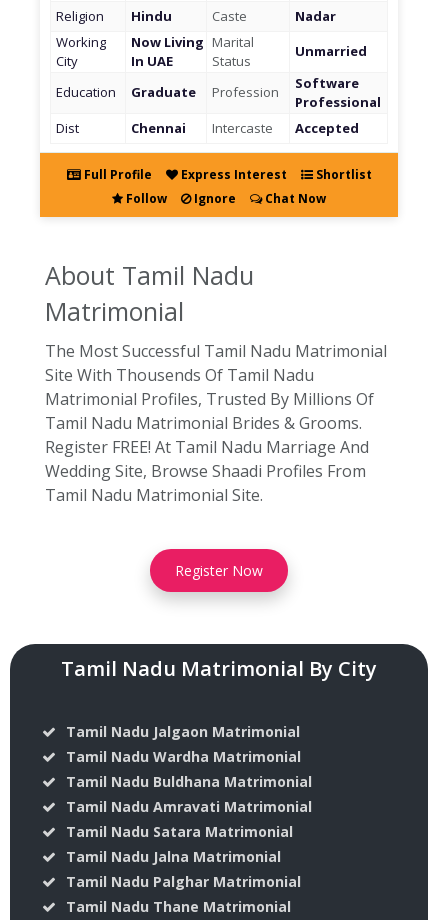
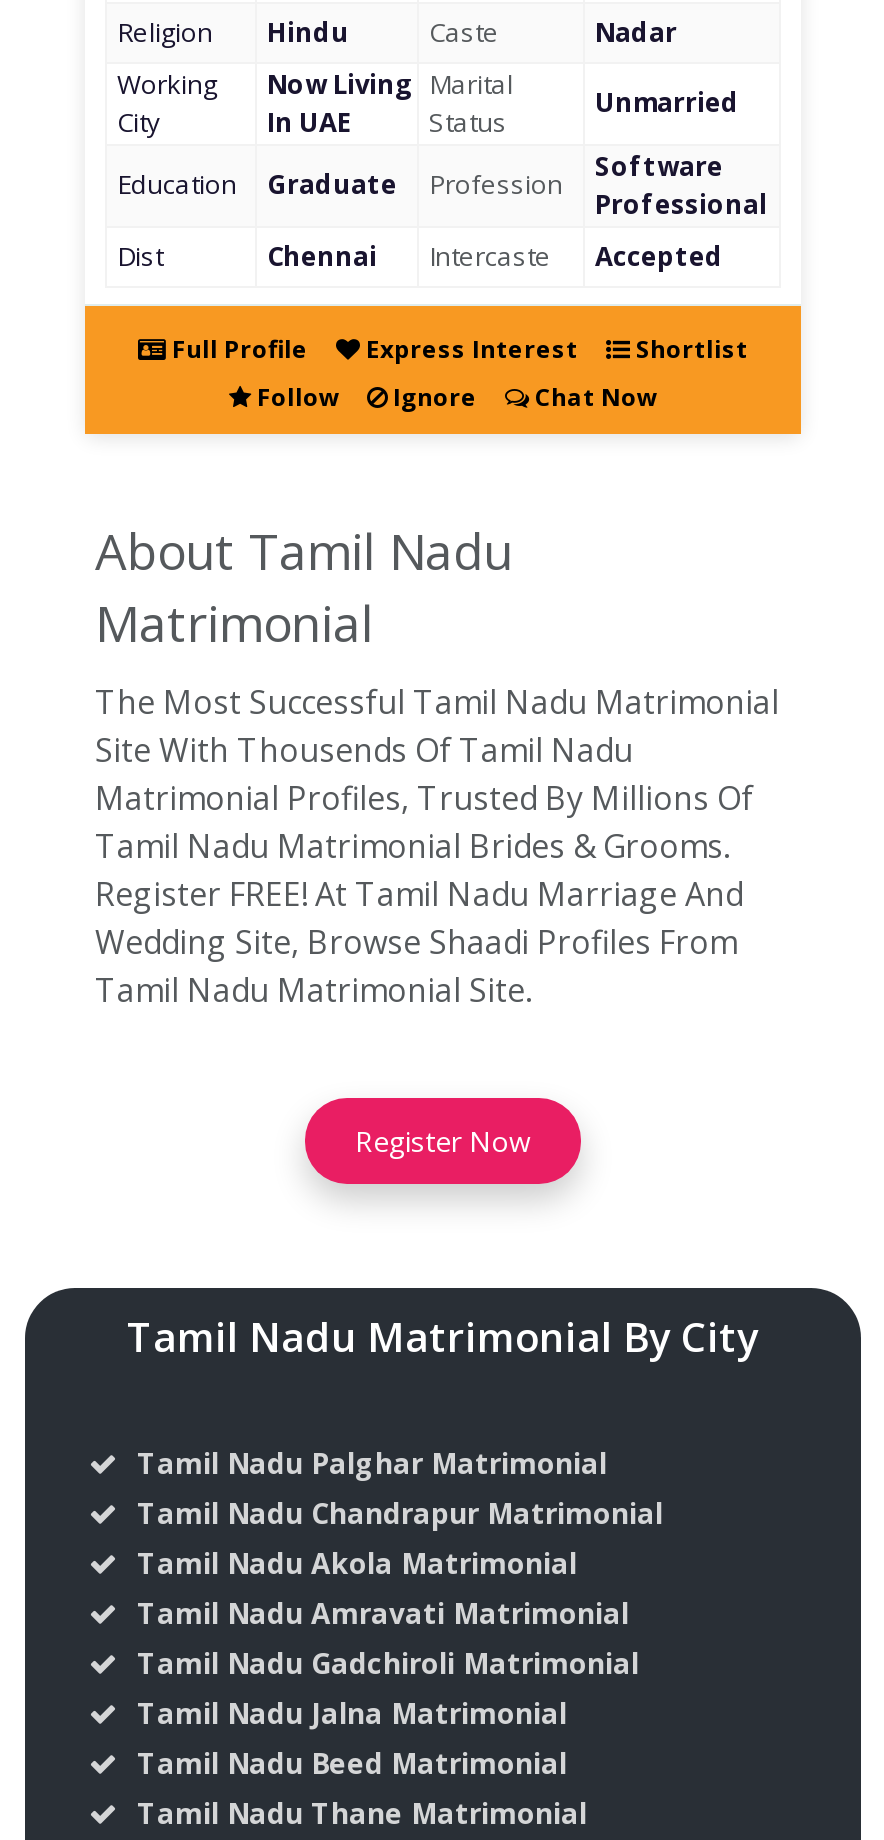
- Tamil Nadu Jalgaon Matrimonial

- Tamil Nadu Wardha Matrimonial
+ Tamil Nadu Chandrapur Matrimonial

- Tamil Nadu Buldhana Matrimonial
+ Tamil Nadu Akola Matrimonial

- Tamil Nadu Satara Matrimonial
+ Tamil Nadu Gadchiroli Matrimonial

moved up: Tamil Nadu Palghar Matrimonial

+ Tamil Nadu Beed Matrimonial
